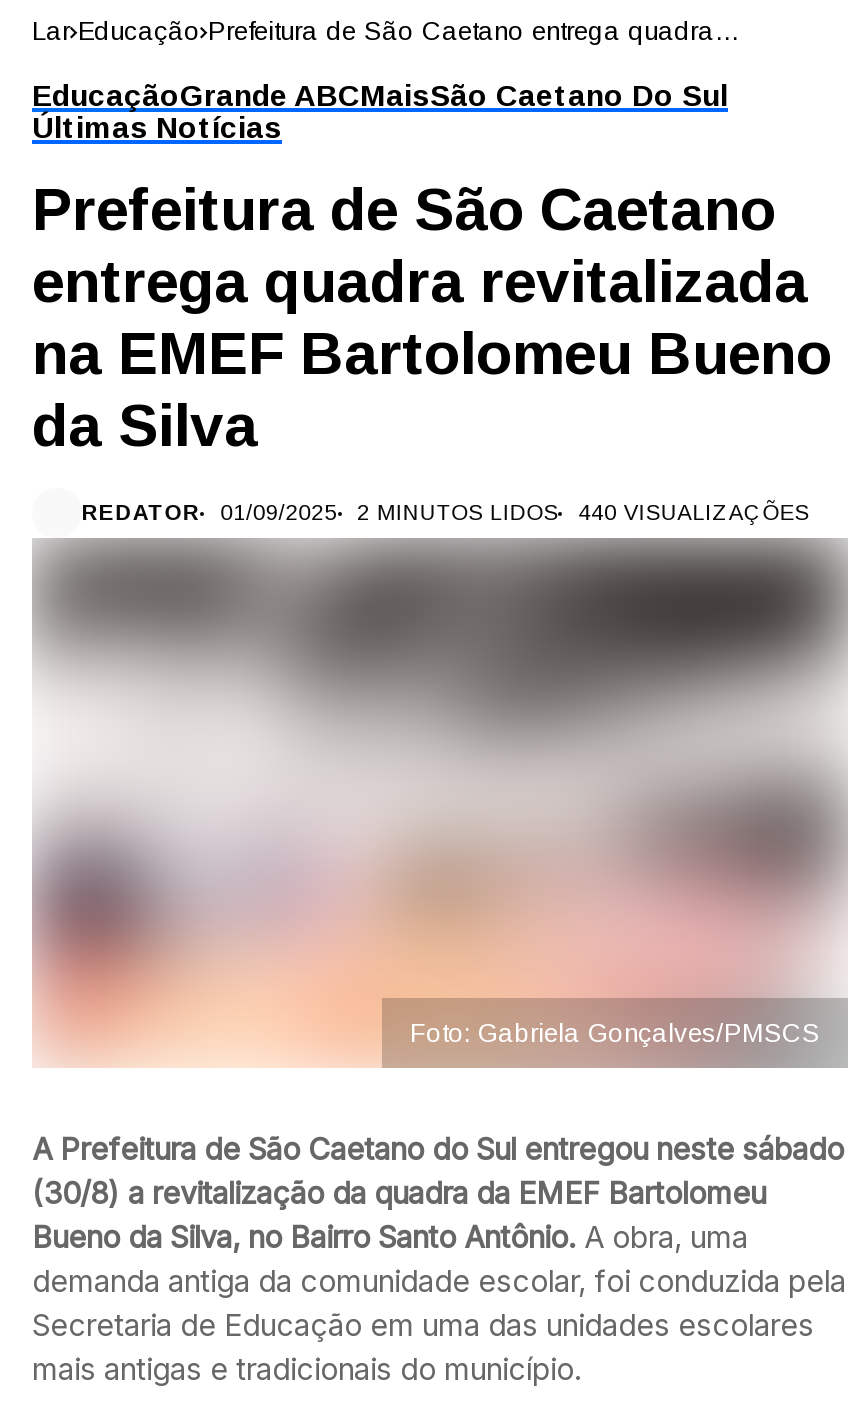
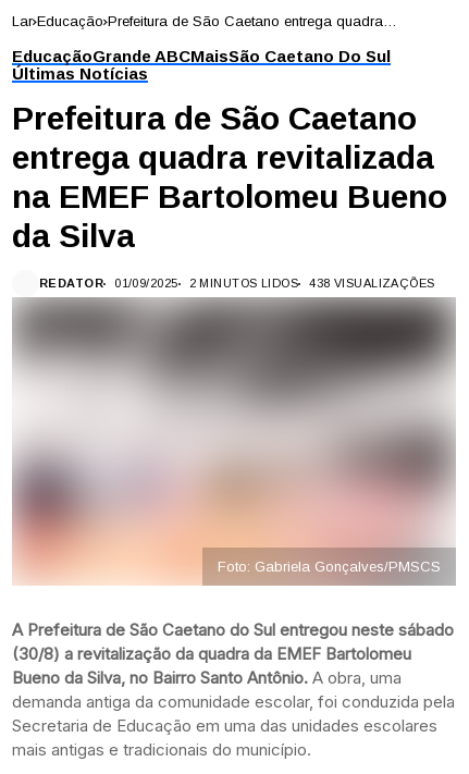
- 440 VISUALIZAÇÕES
+ 438 VISUALIZAÇÕES
